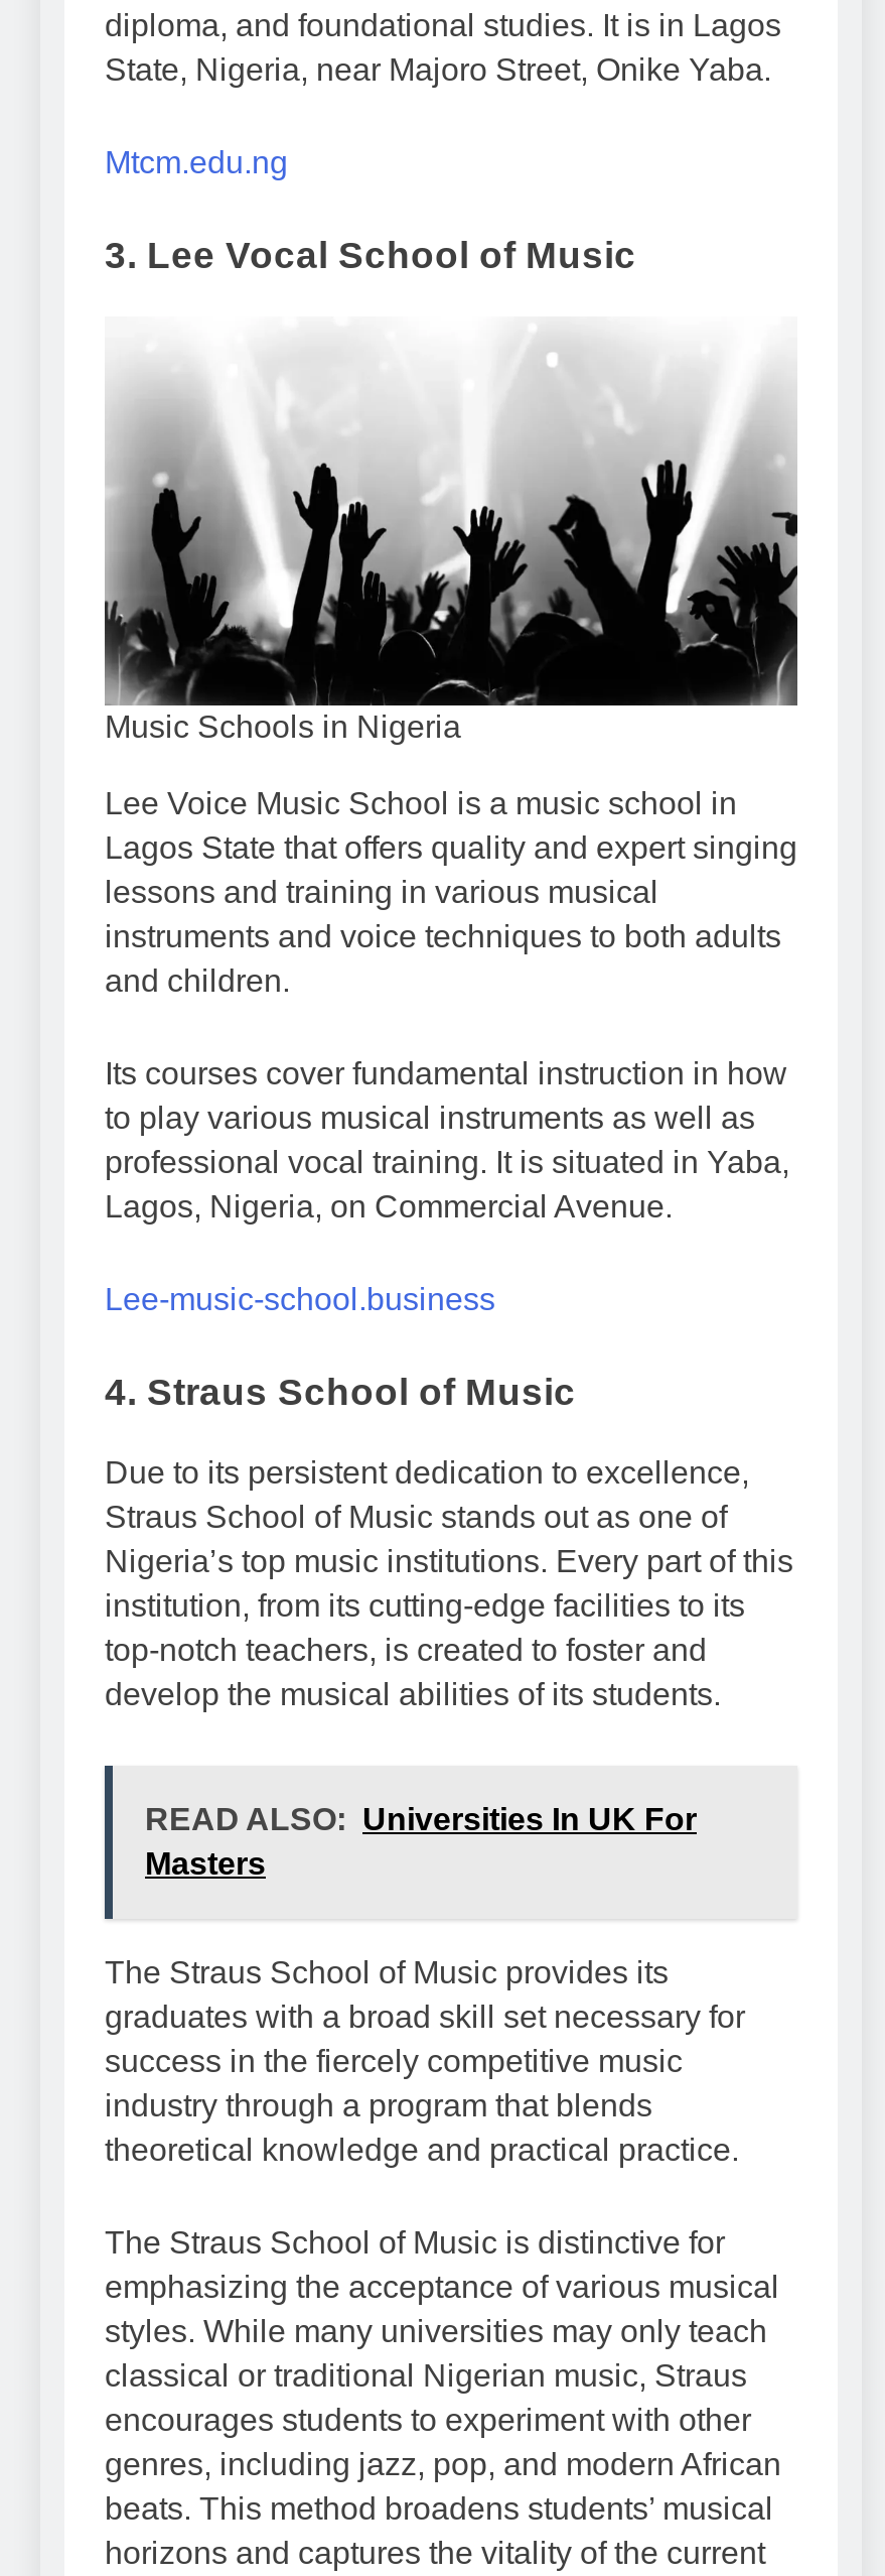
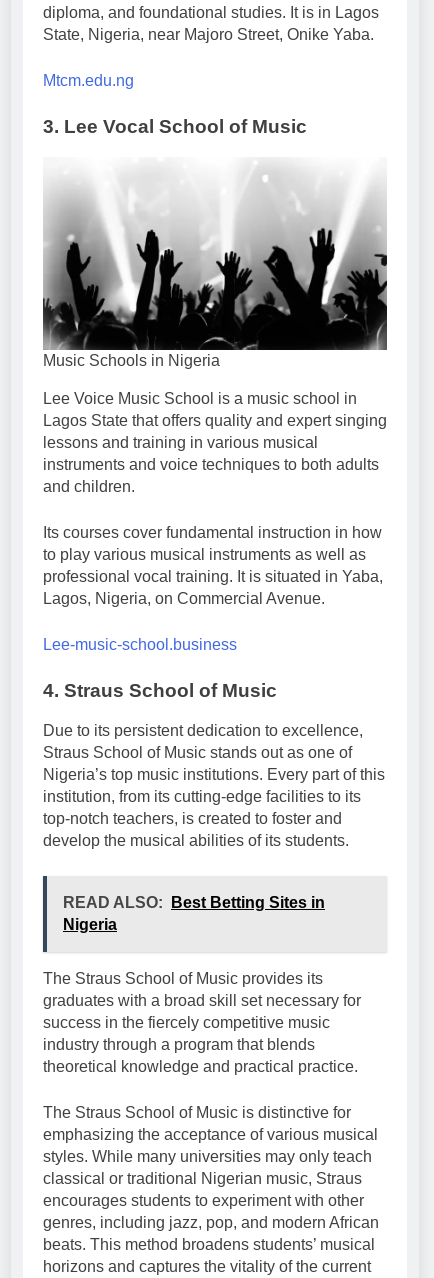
- READ ALSO: Universities In UK For
- Masters
+ READ ALSO: Best Betting Sites in
+ Nigeria
